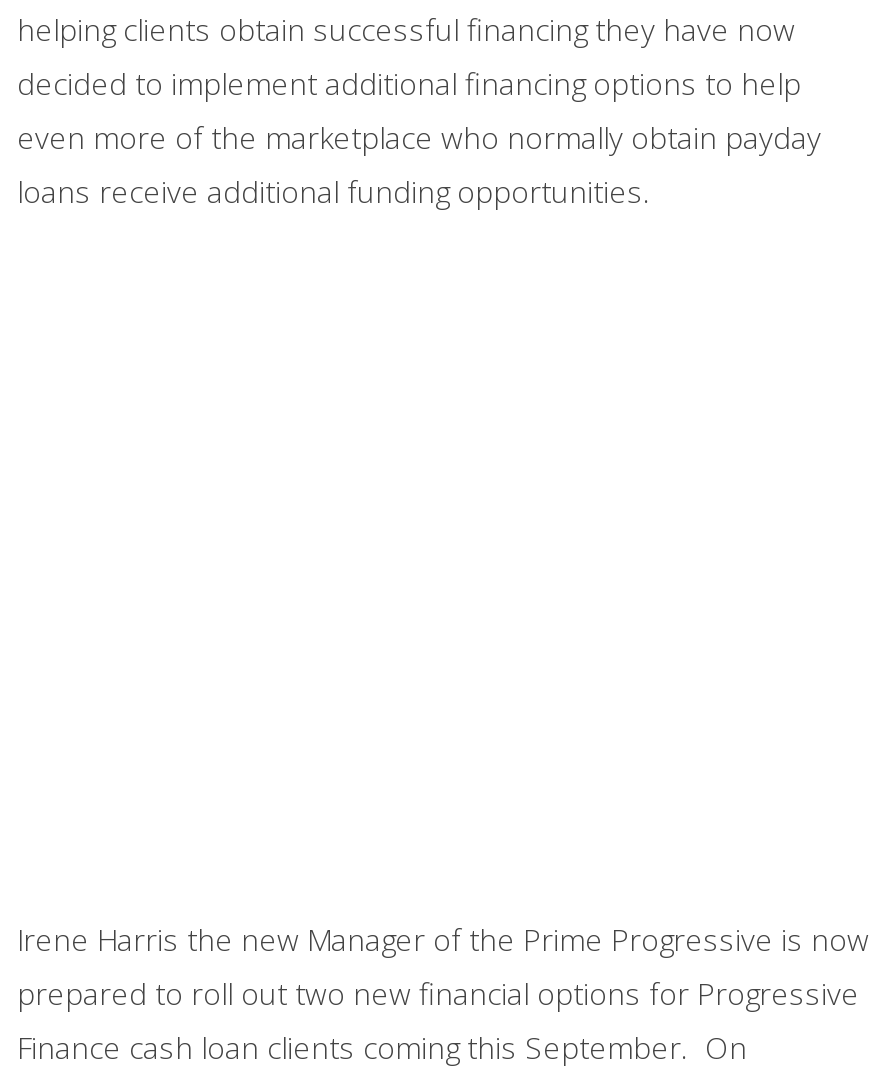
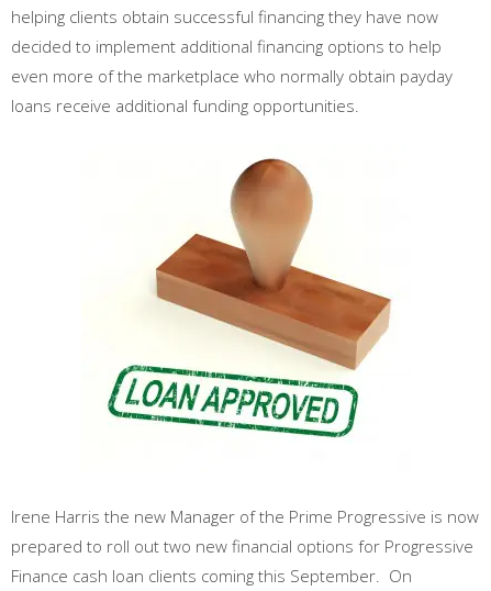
+ [image]
